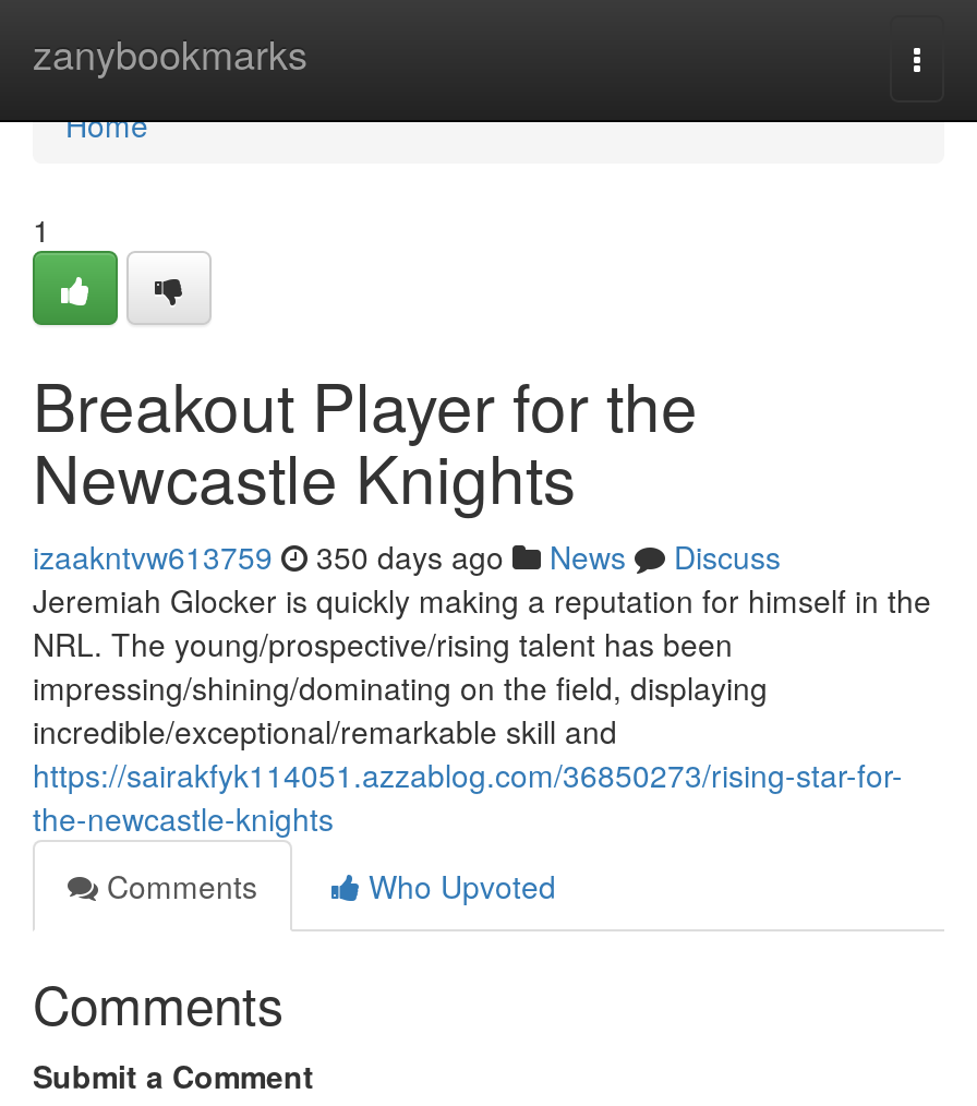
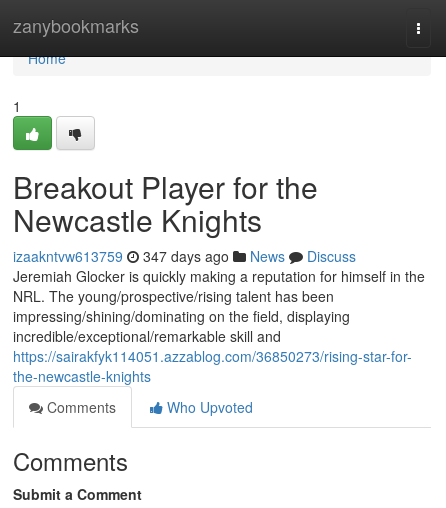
- izaakntvw613759 350 days ago News Discuss
+ izaakntvw613759 347 days ago News Discuss
